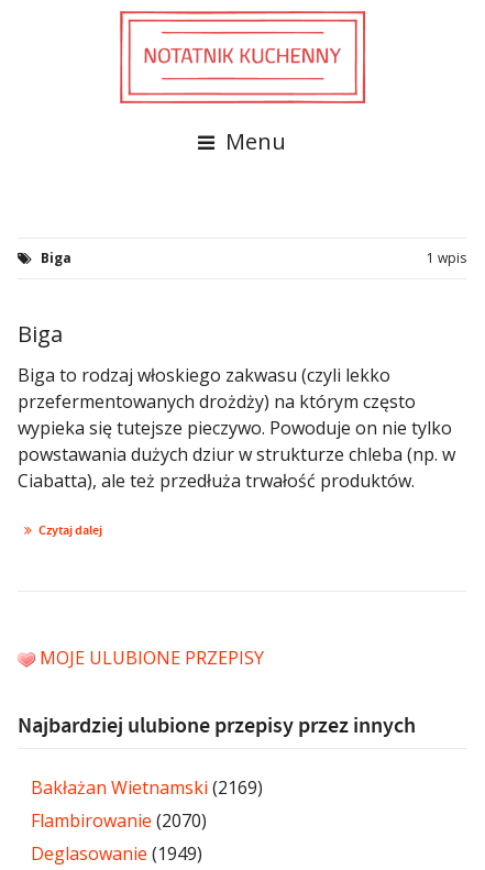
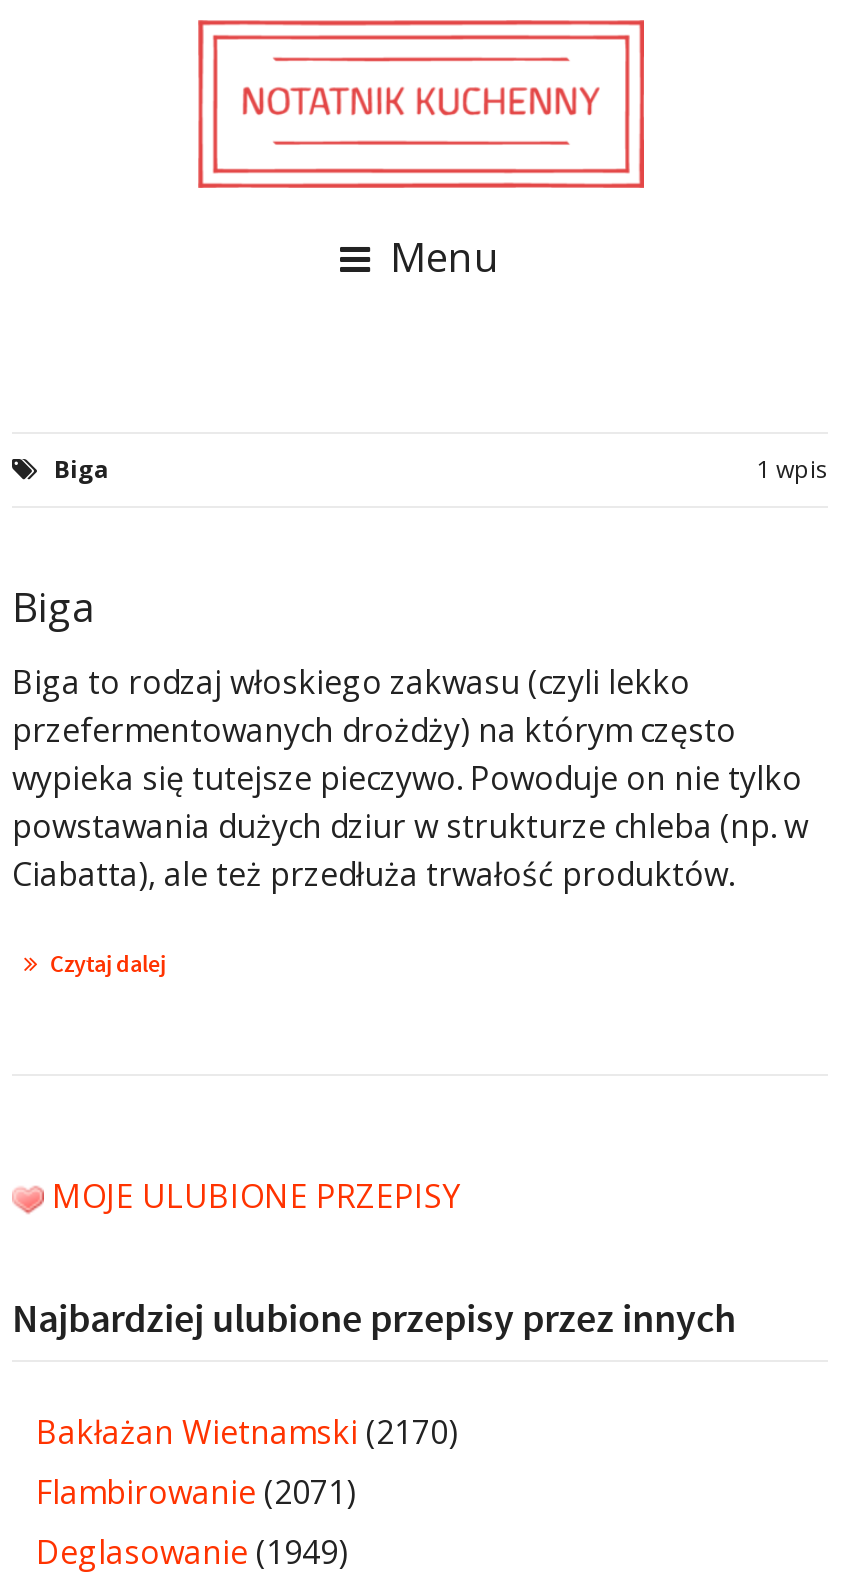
- Bakłażan Wietnamski (2169)
+ Bakłażan Wietnamski (2170)

- Flambirowanie (2070)
+ Flambirowanie (2071)
